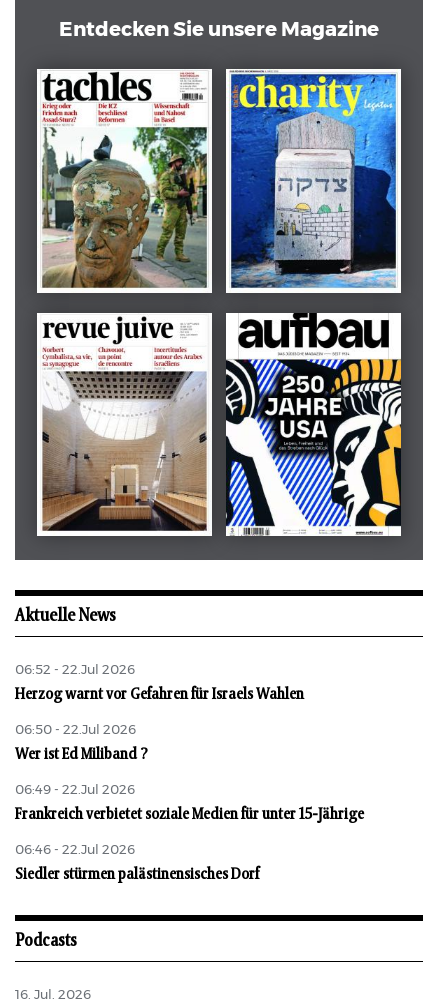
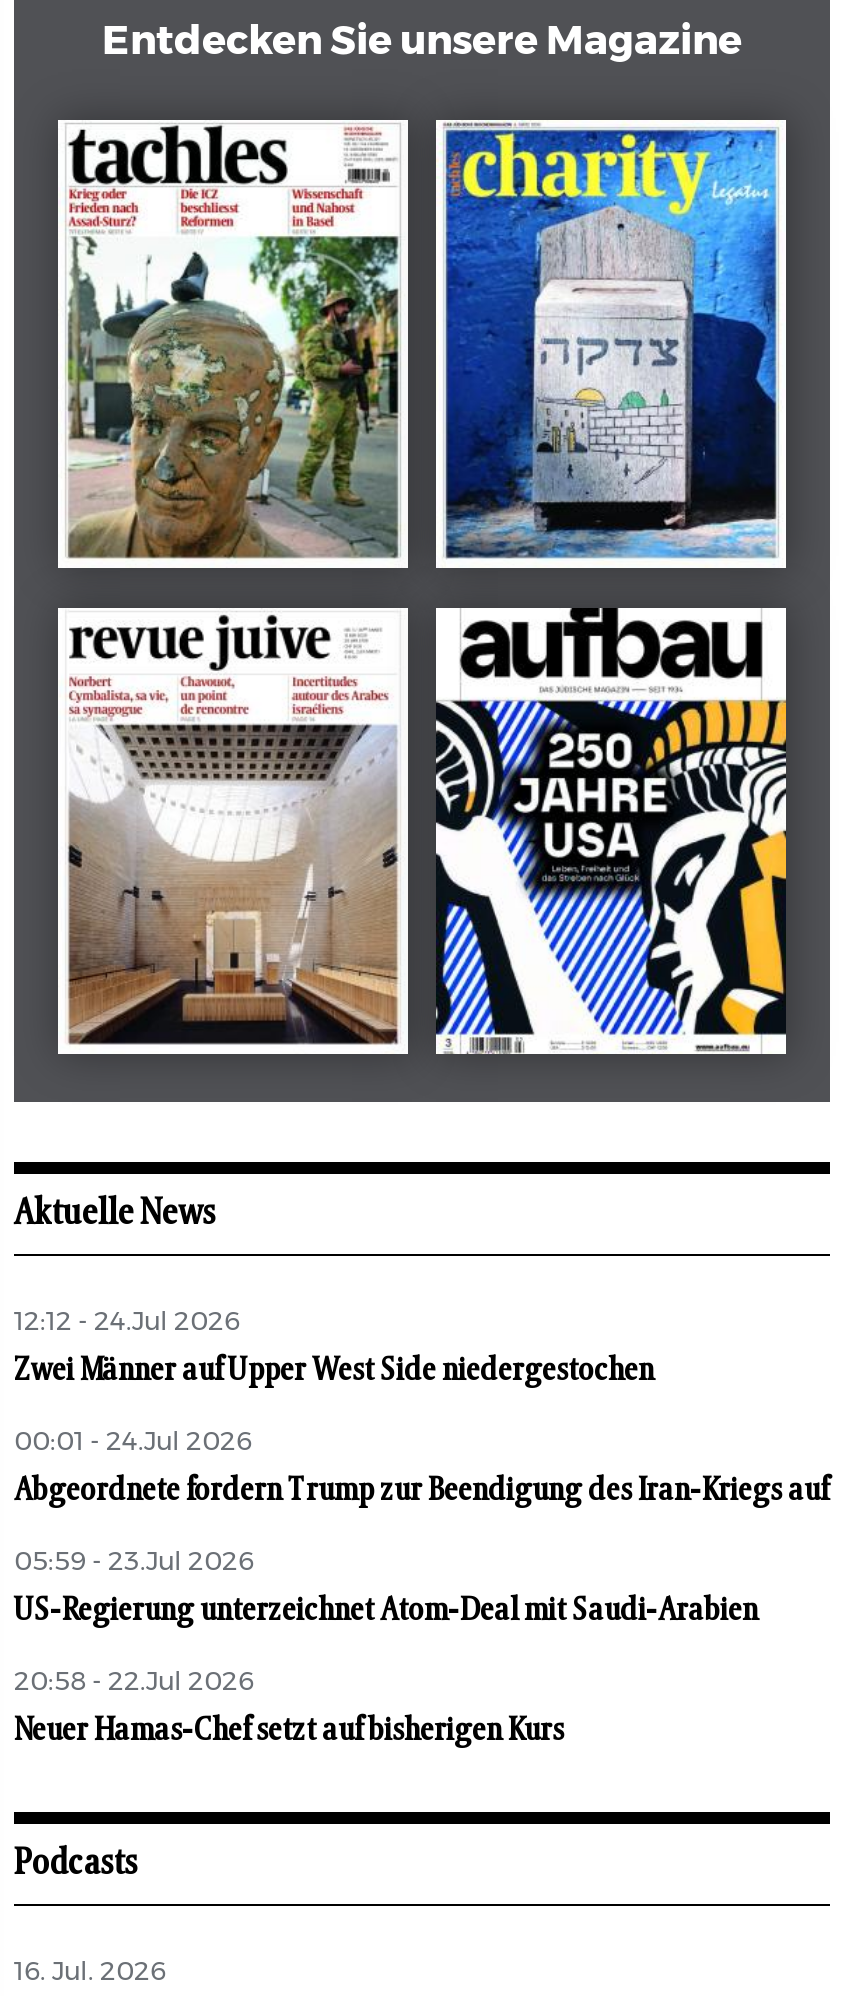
- 06:52 - 22.Jul 2026
+ 12:12 - 24.Jul 2026

- Herzog warnt vor Gefahren für Israels Wahlen
+ Zwei Männer auf Upper West Side niedergestochen

- 06:50 - 22.Jul 2026
+ 00:01 - 24.Jul 2026

- Wer ist Ed Miliband ?
+ Abgeordnete fordern Trump zur Beendigung des Iran-Kriegs auf

- 06:49 - 22.Jul 2026
+ 05:59 - 23.Jul 2026

- Frankreich verbietet soziale Medien für unter 15-Jährige
+ US-Regierung unterzeichnet Atom-Deal mit Saudi-Arabien

- 06:46 - 22.Jul 2026
+ 20:58 - 22.Jul 2026

- Siedler stürmen palästinensisches Dorf
+ Neuer Hamas-Chef setzt auf bisherigen Kurs
